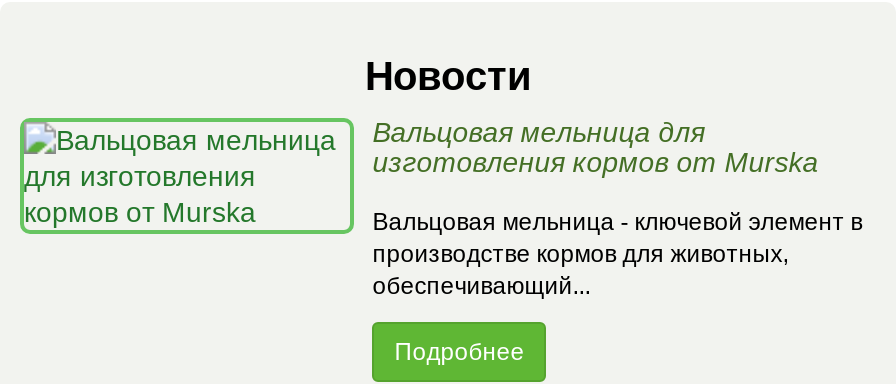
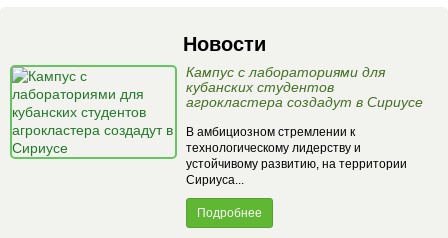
- [image]
- Вальцовая мельница для
- изготовления кормов от Murska
+ [image]
+ Кампус с лабораториями для
+ кубанских студентов
+ агрокластера создадут в Сириусе

- Вальцовая мельница - ключевой элемент в
- производстве кормов для животных,
- обеспечивающий...
+ В амбициозном стремлении к
+ технологическому лидерству и
+ устойчивому развитию, на территории
+ Сириуса...
